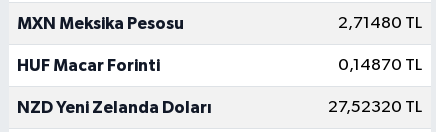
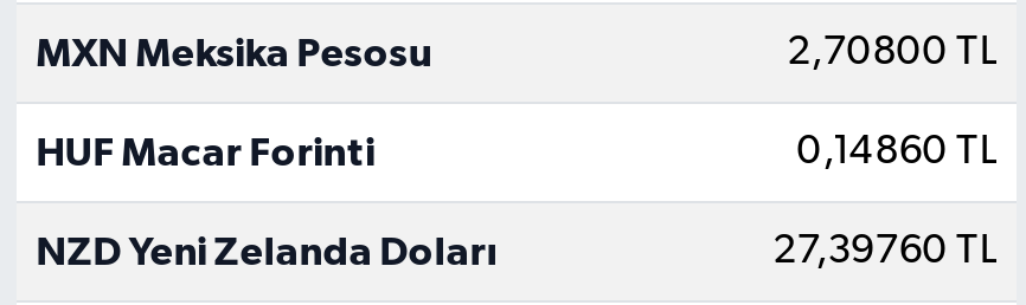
- 2,71480 TL
+ 2,70800 TL

- 0,14870 TL
+ 0,14860 TL

- 27,52320 TL
+ 27,39760 TL
